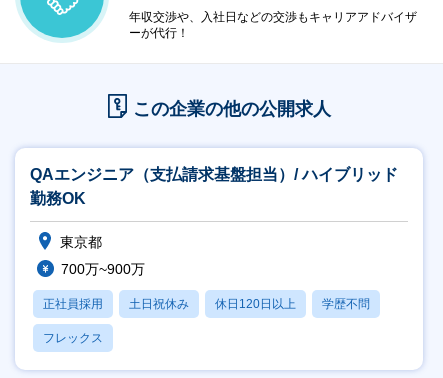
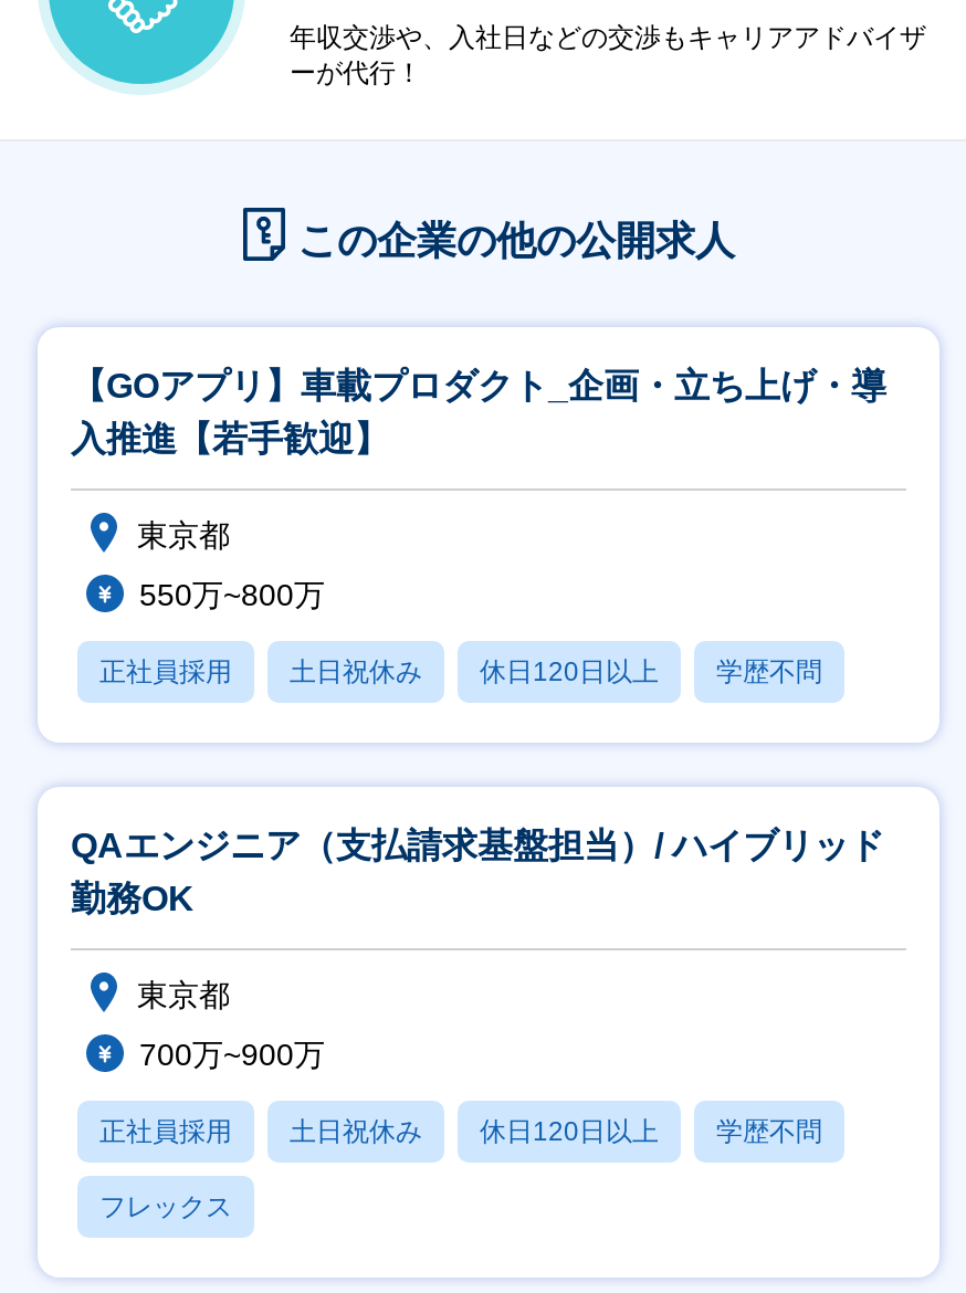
+ 【GOアプリ】車載プロダクト_企画・立ち上げ・導
+ 入推進【若手歓迎】
+ 東京都
+ 550万~800万
+ 正社員採用
+ 土日祝休み
+ 休日120日以上
+ 学歴不問
